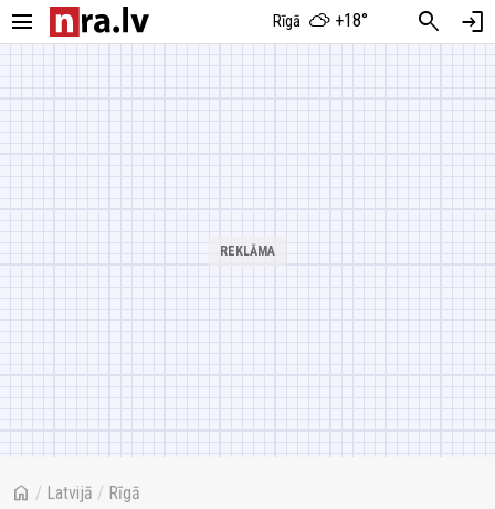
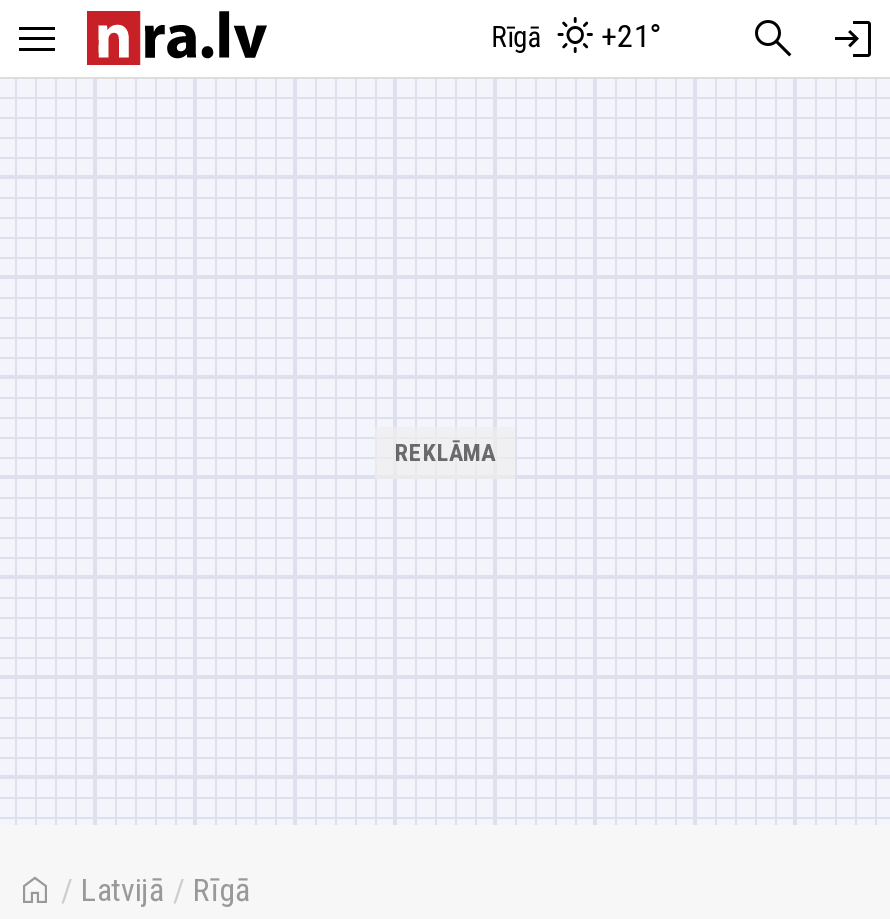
- Rīgā +18°
+ Rīgā +21°
